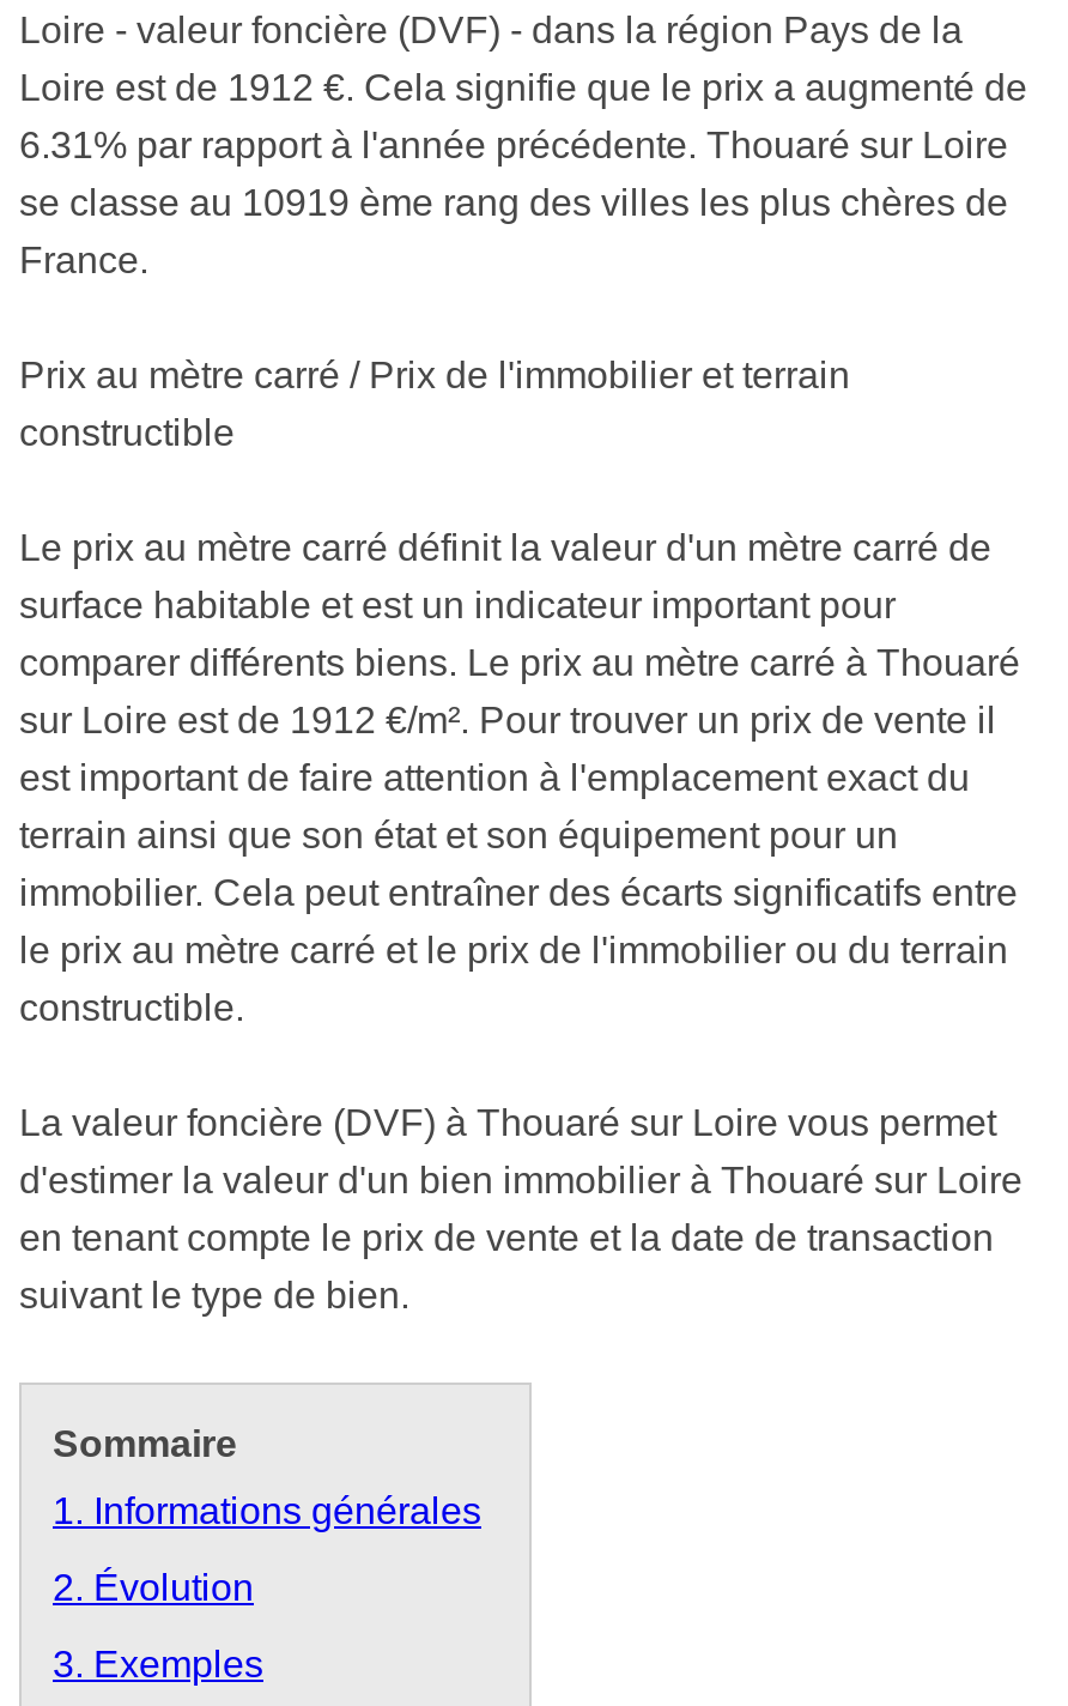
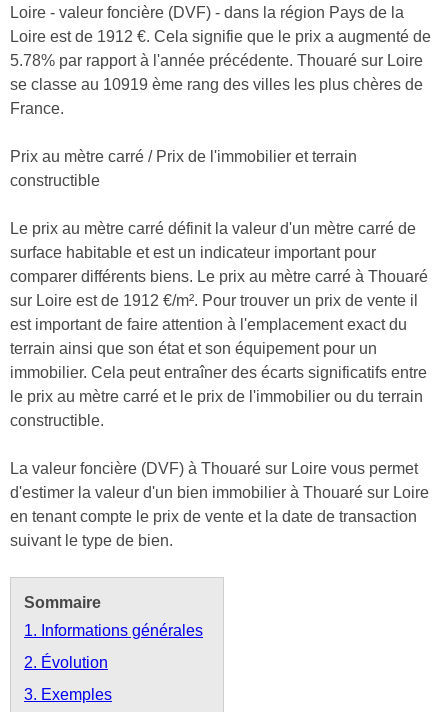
- 6.31% par rapport à l'année précédente. Thouaré sur Loire
+ 5.78% par rapport à l'année précédente. Thouaré sur Loire
